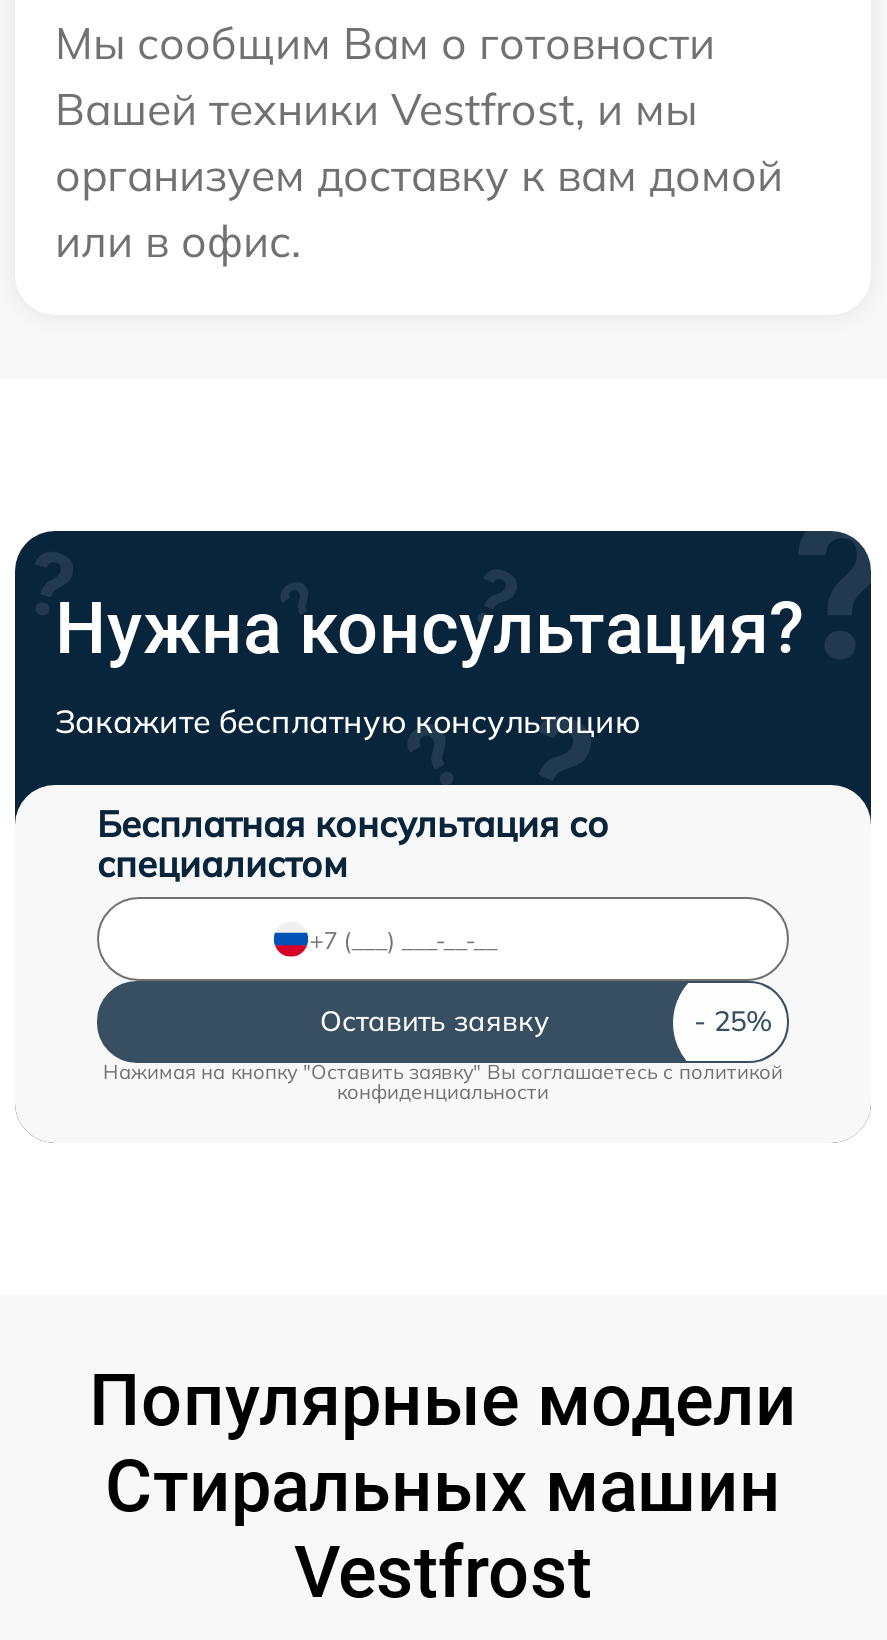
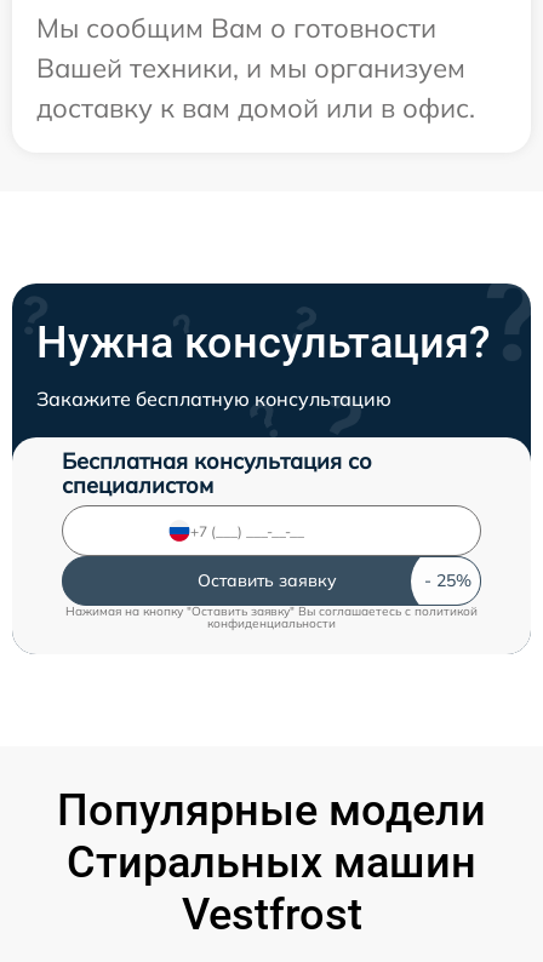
- Вашей техники Vestfrost, и мы
- организуем доставку к вам домой
- или в офис.
+ Вашей техники, и мы организуем
+ доставку к вам домой или в офис.
